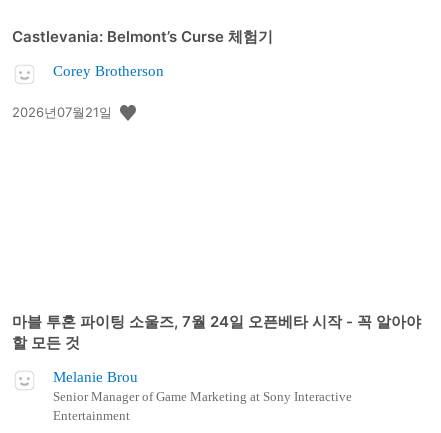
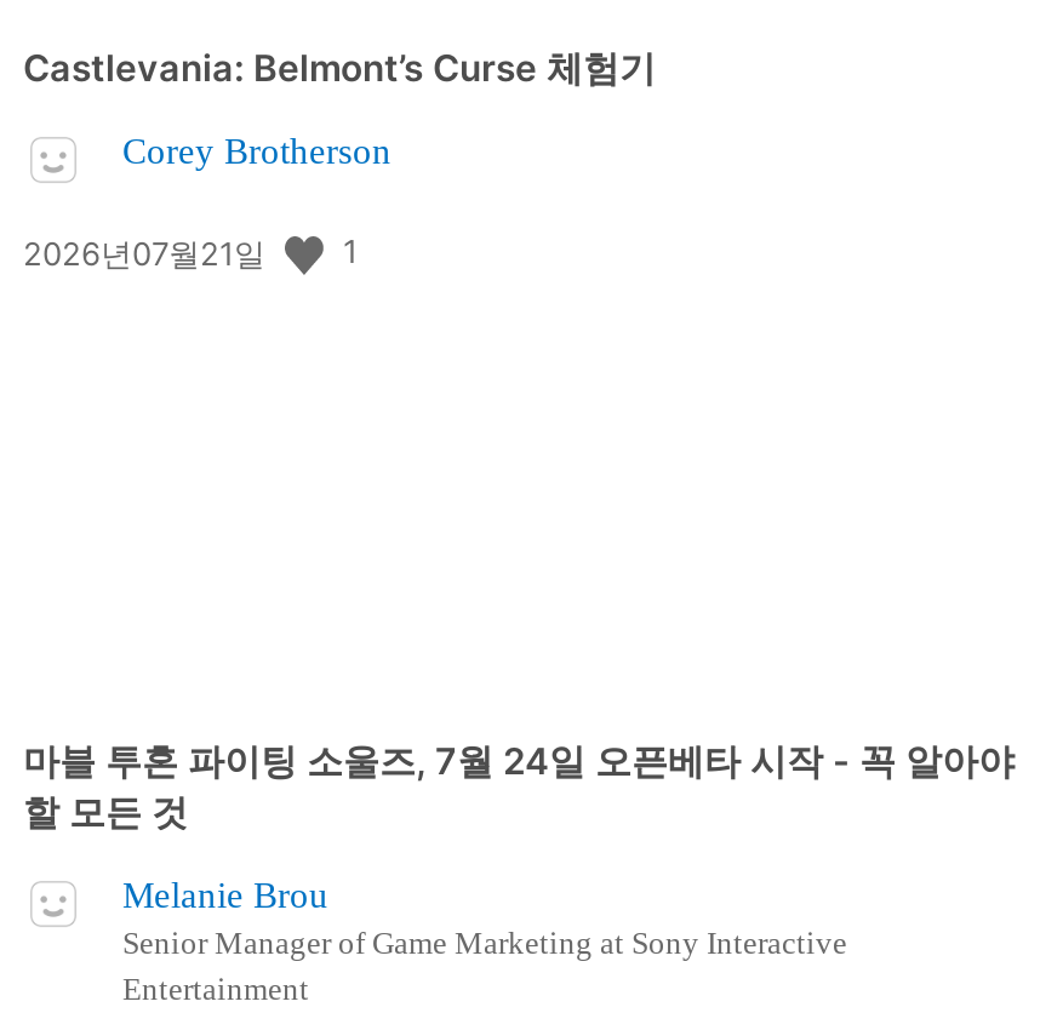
+ 1
